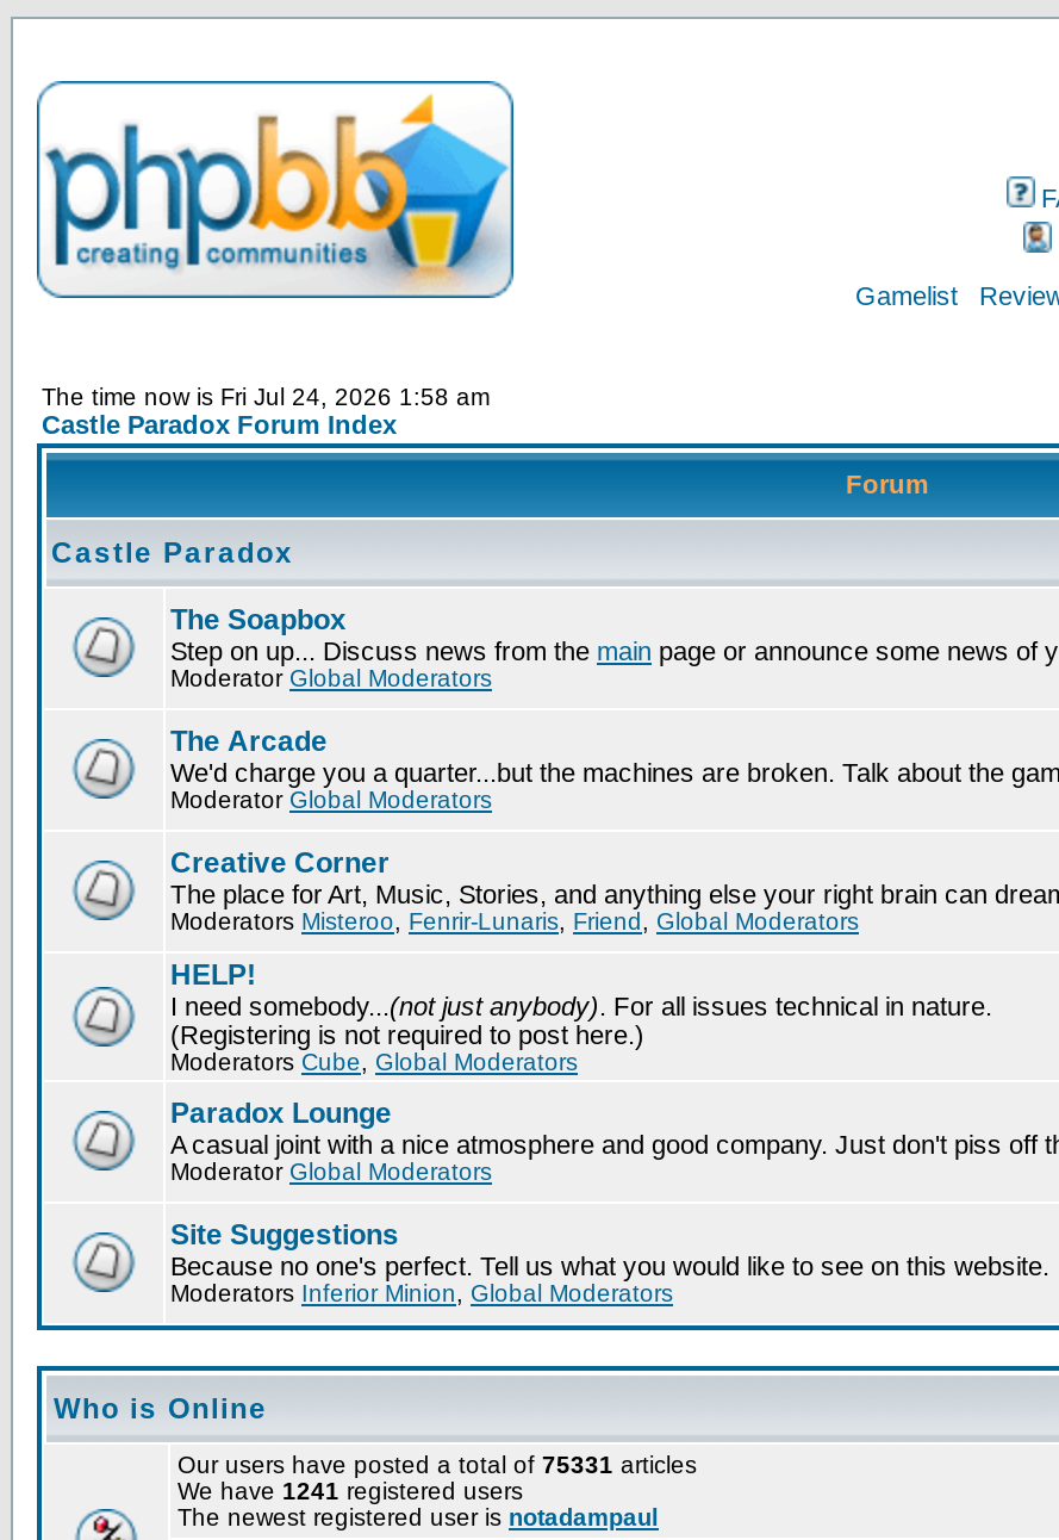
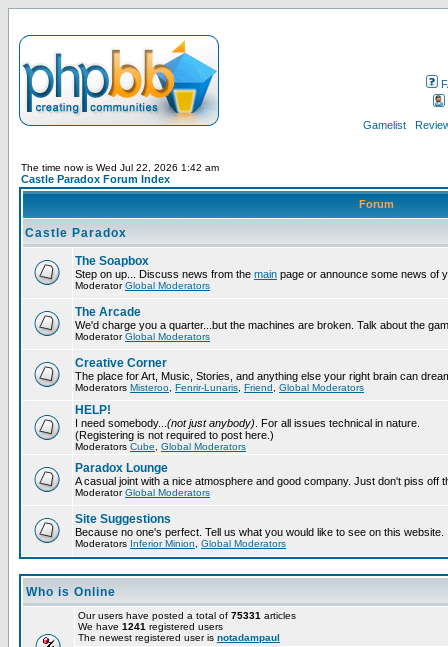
- The time now is Fri Jul 24, 2026 1:58 am
+ The time now is Wed Jul 22, 2026 1:42 am
